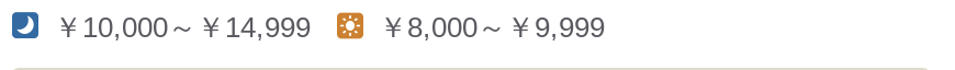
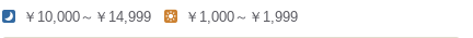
- ￥8,000～￥9,999
+ ￥1,000～￥1,999
